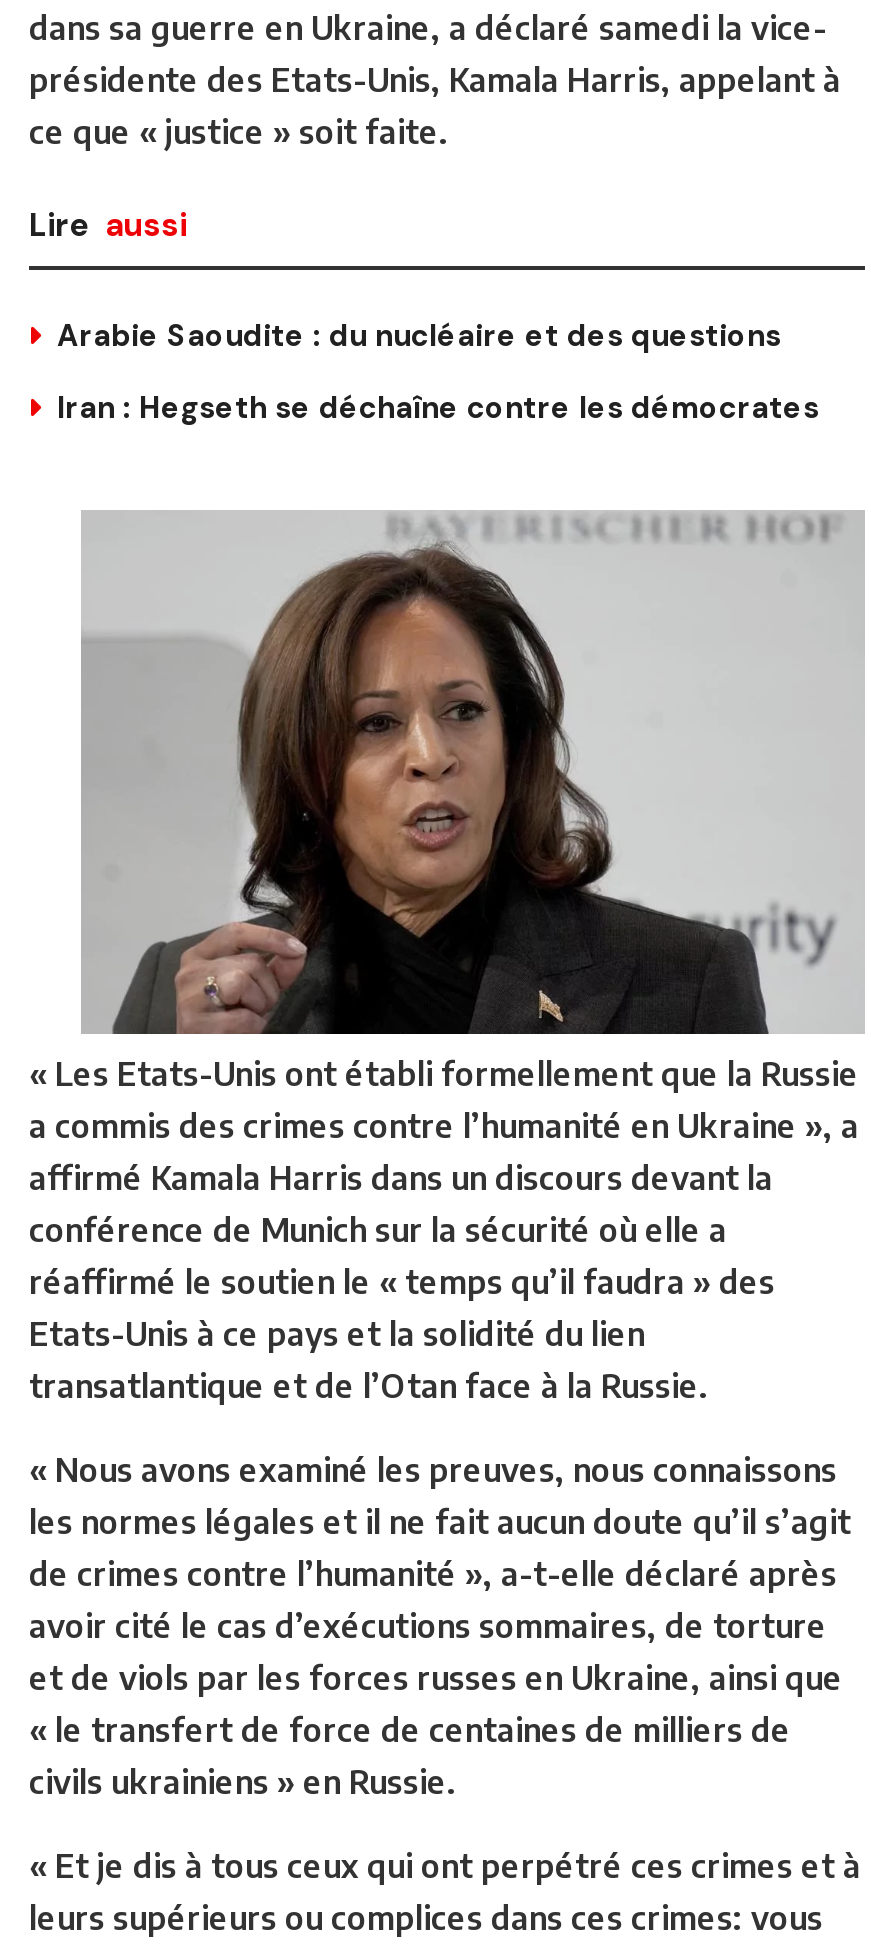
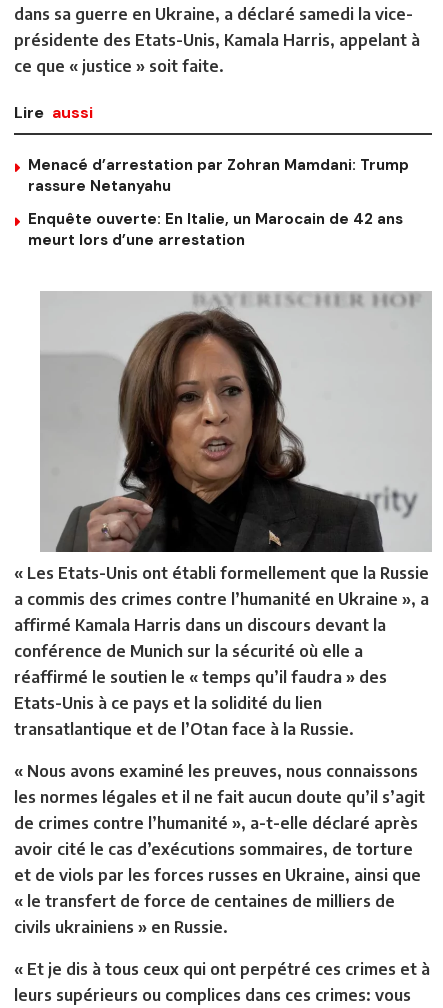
- Arabie Saoudite : du nucléaire et des questions
+ Menacé d’arrestation par Zohran Mamdani: Trump
+ rassure Netanyahu

- Iran : Hegseth se déchaîne contre les démocrates
+ Enquête ouverte: En Italie, un Marocain de 42 ans
+ meurt lors d’une arrestation
